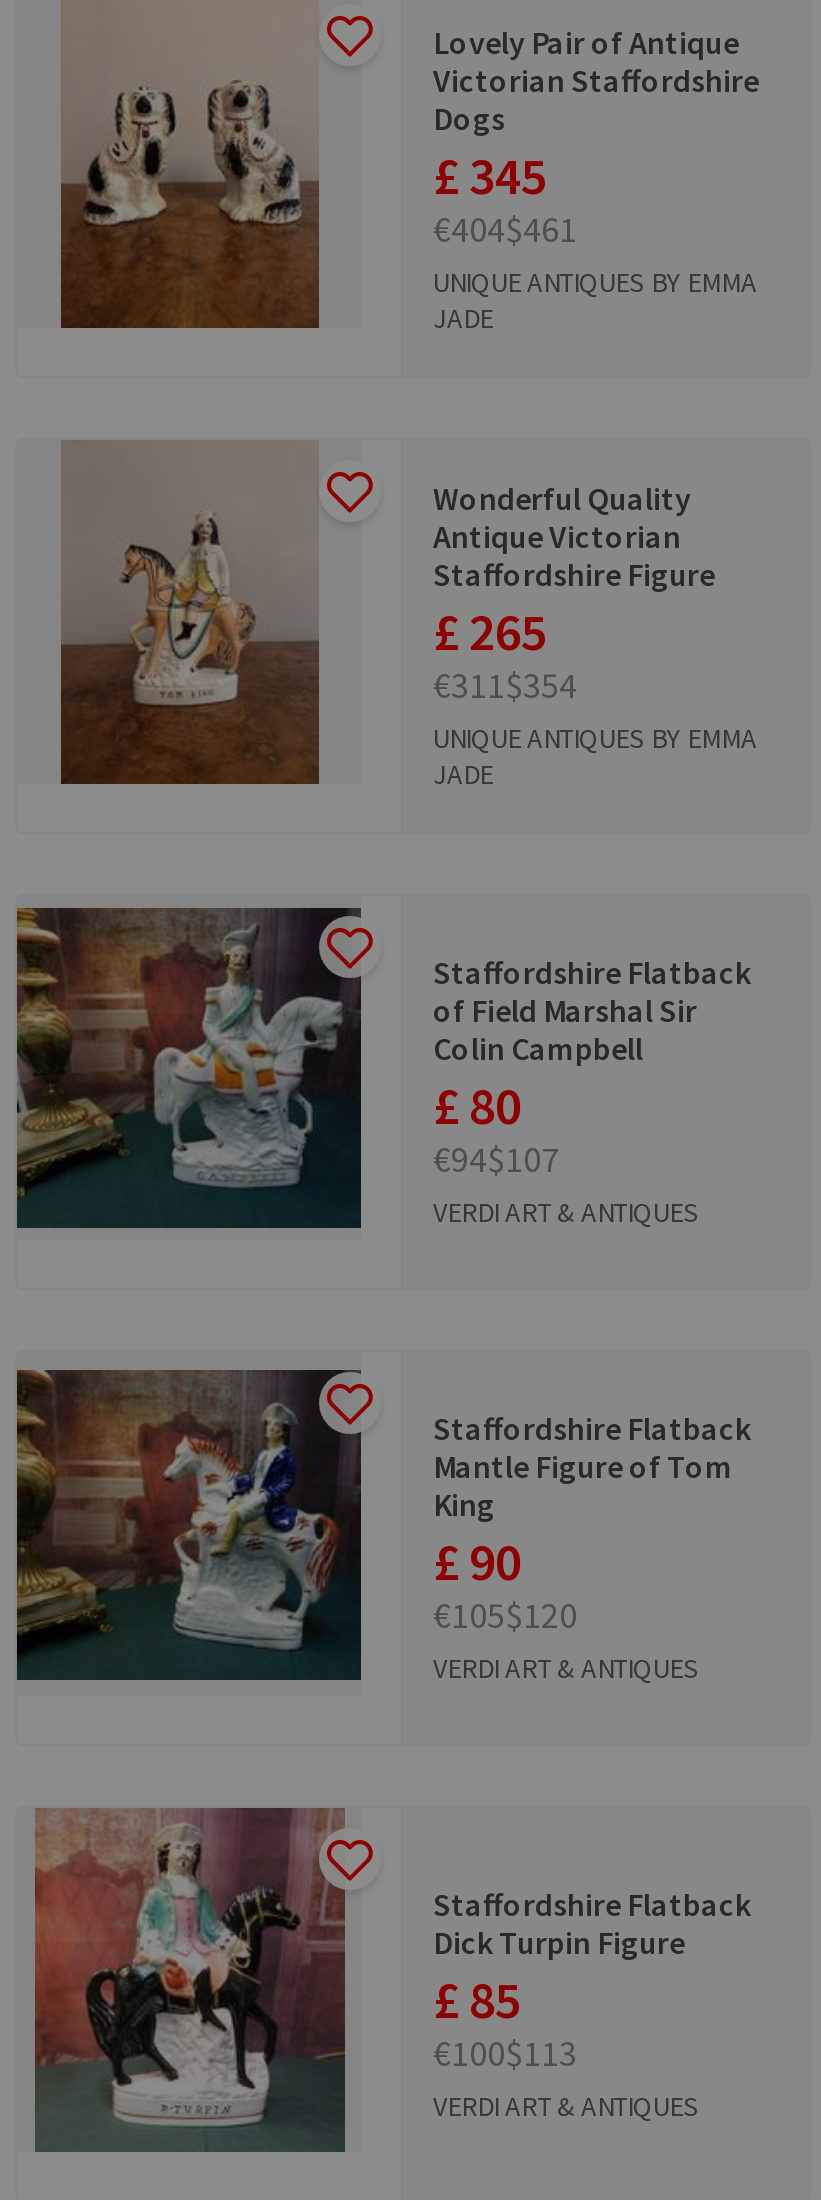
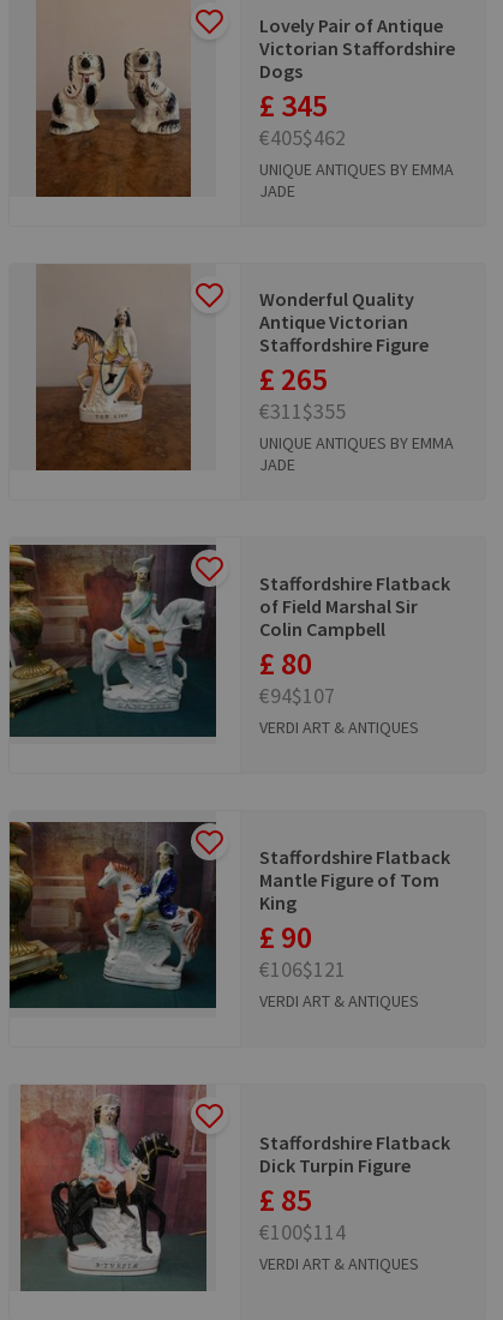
- €404$461
+ €405$462

- €311$354
+ €311$355

- €105$120
+ €106$121

- €100$113
+ €100$114
